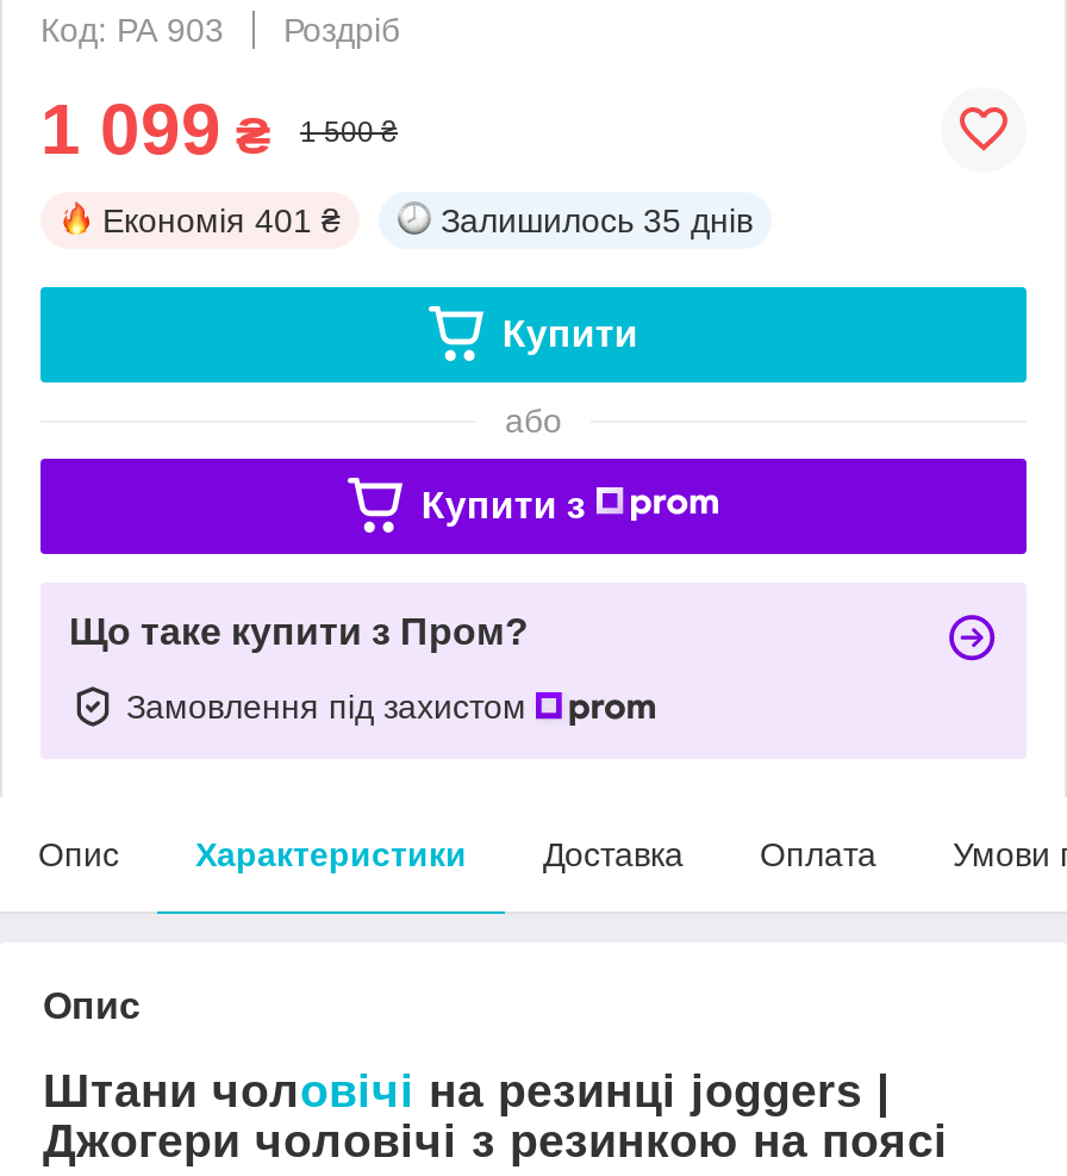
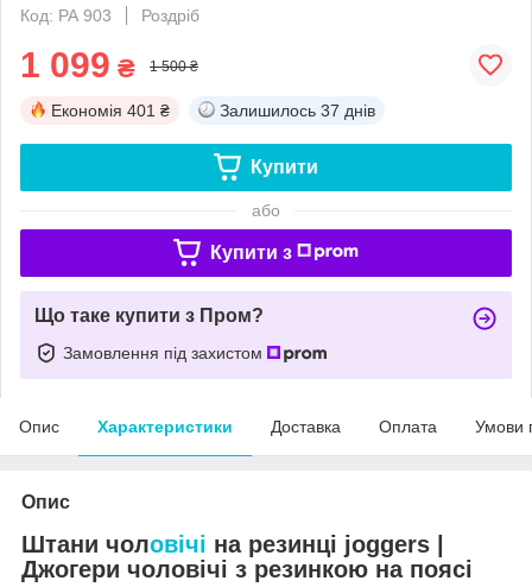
- Залишилось 35 днів
+ Залишилось 37 днів
